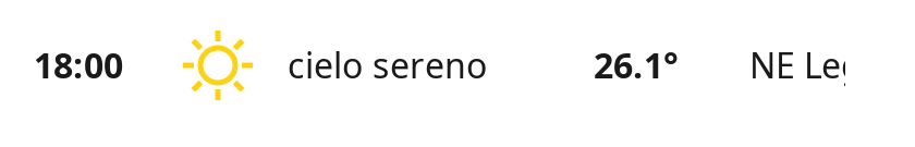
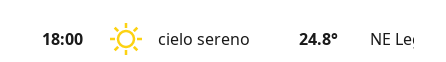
- 26.1°
+ 24.8°
